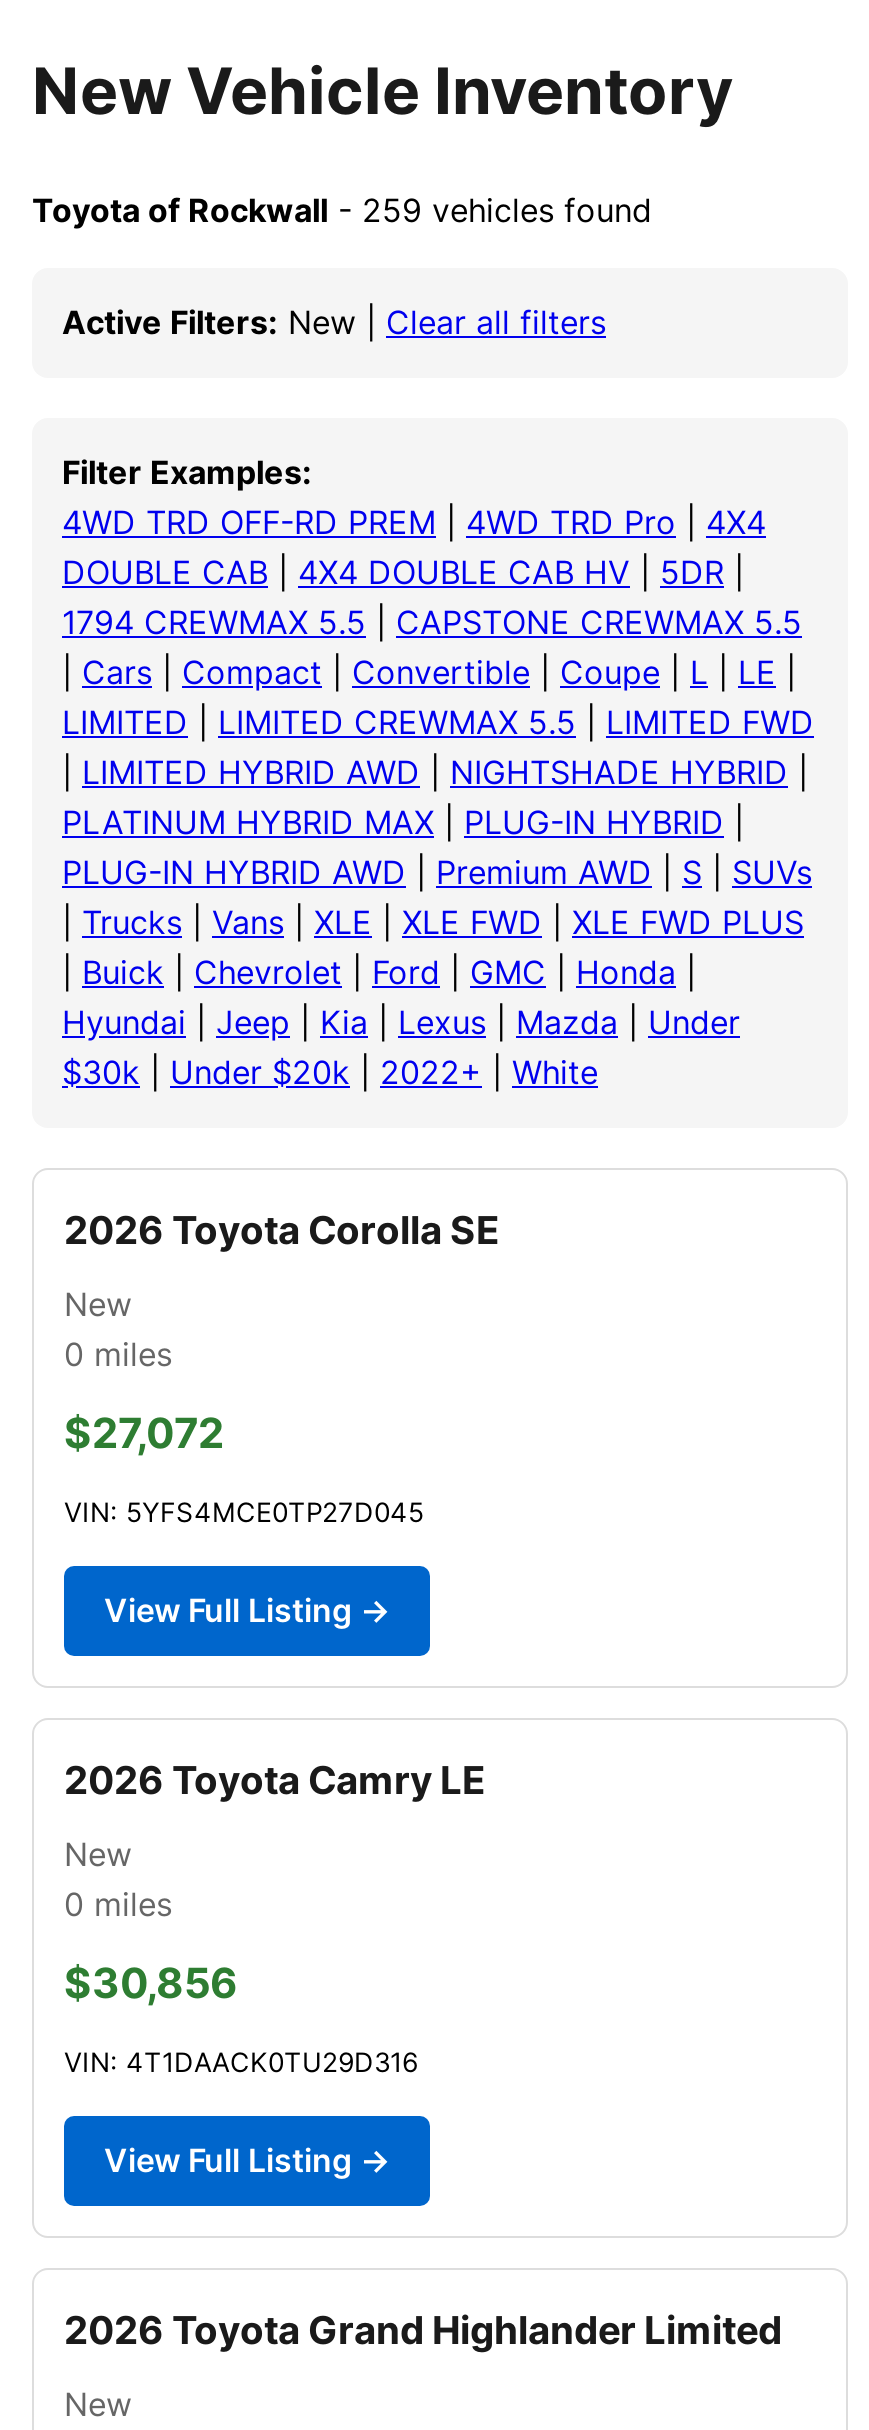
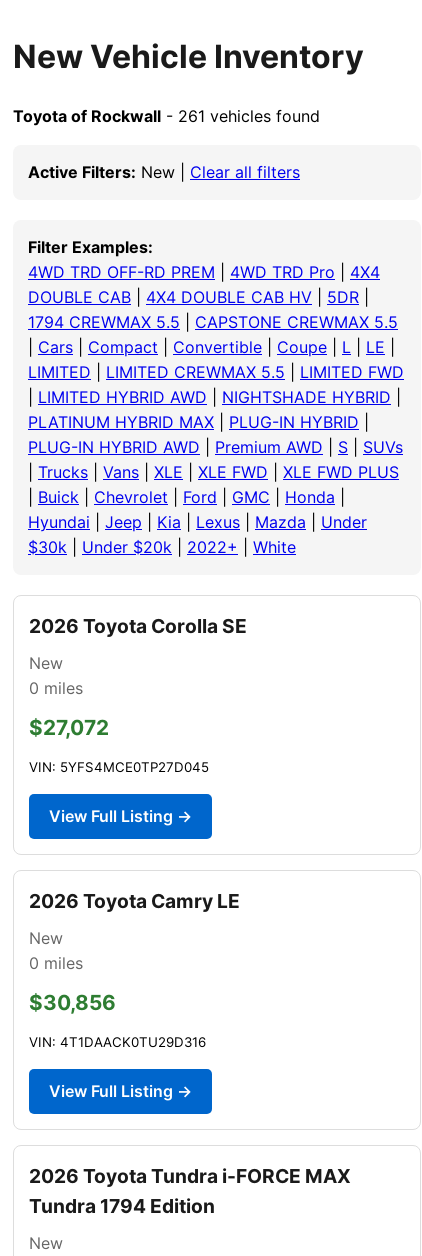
- Toyota of Rockwall - 259 vehicles found
+ Toyota of Rockwall - 261 vehicles found

- 2026 Toyota Grand Highlander Limited
+ 2026 Toyota Tundra i-FORCE MAX
+ Tundra 1794 Edition
